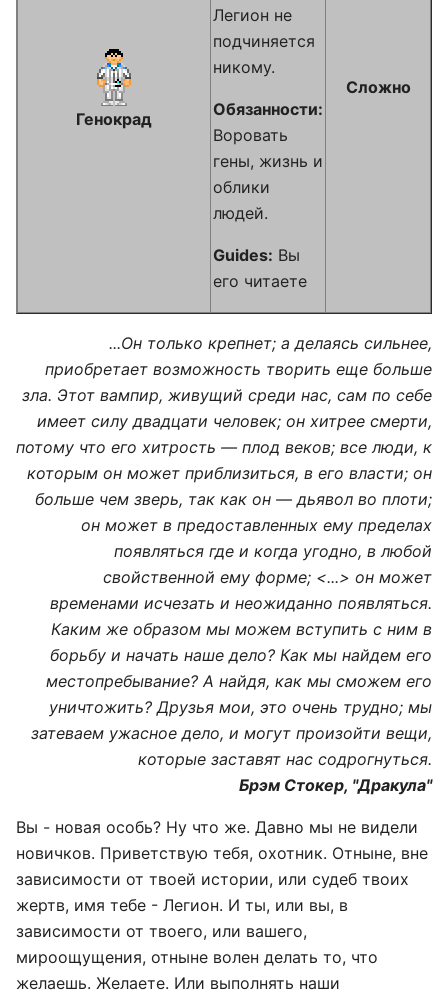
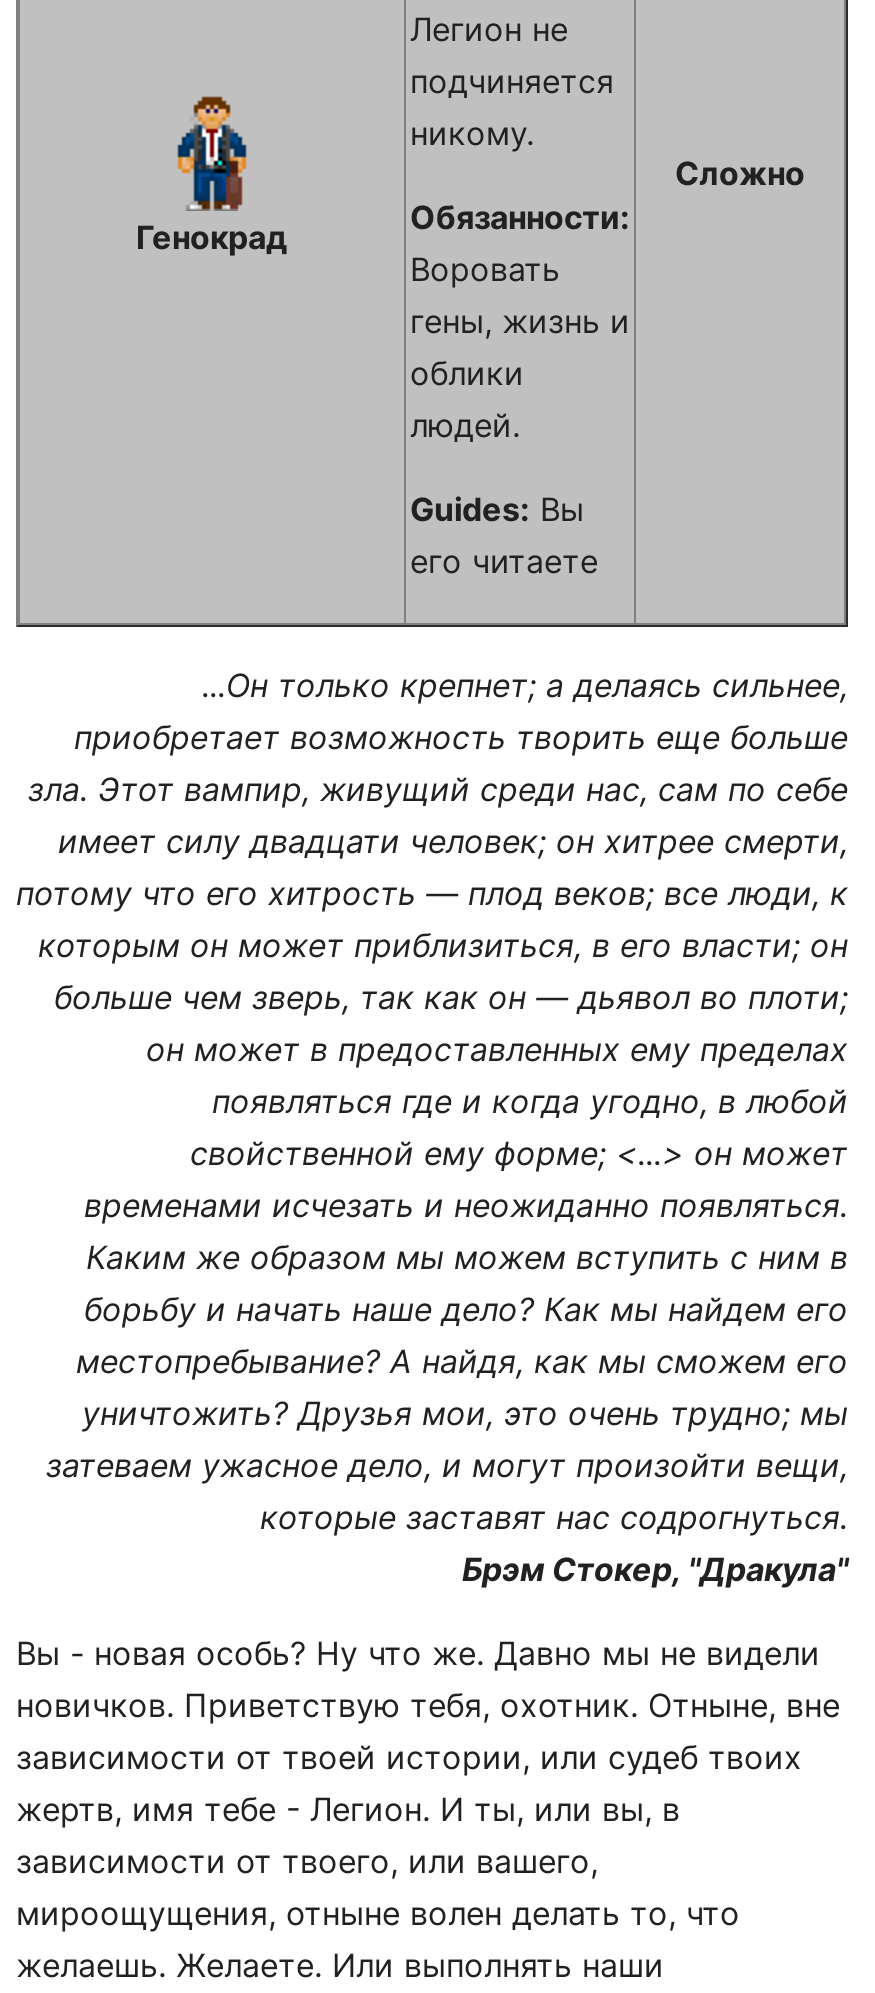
- [image]
+ [image]
